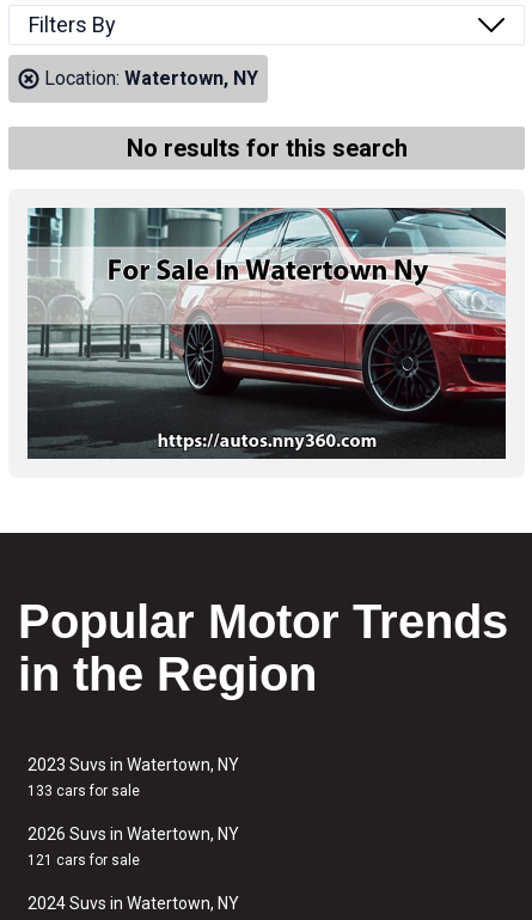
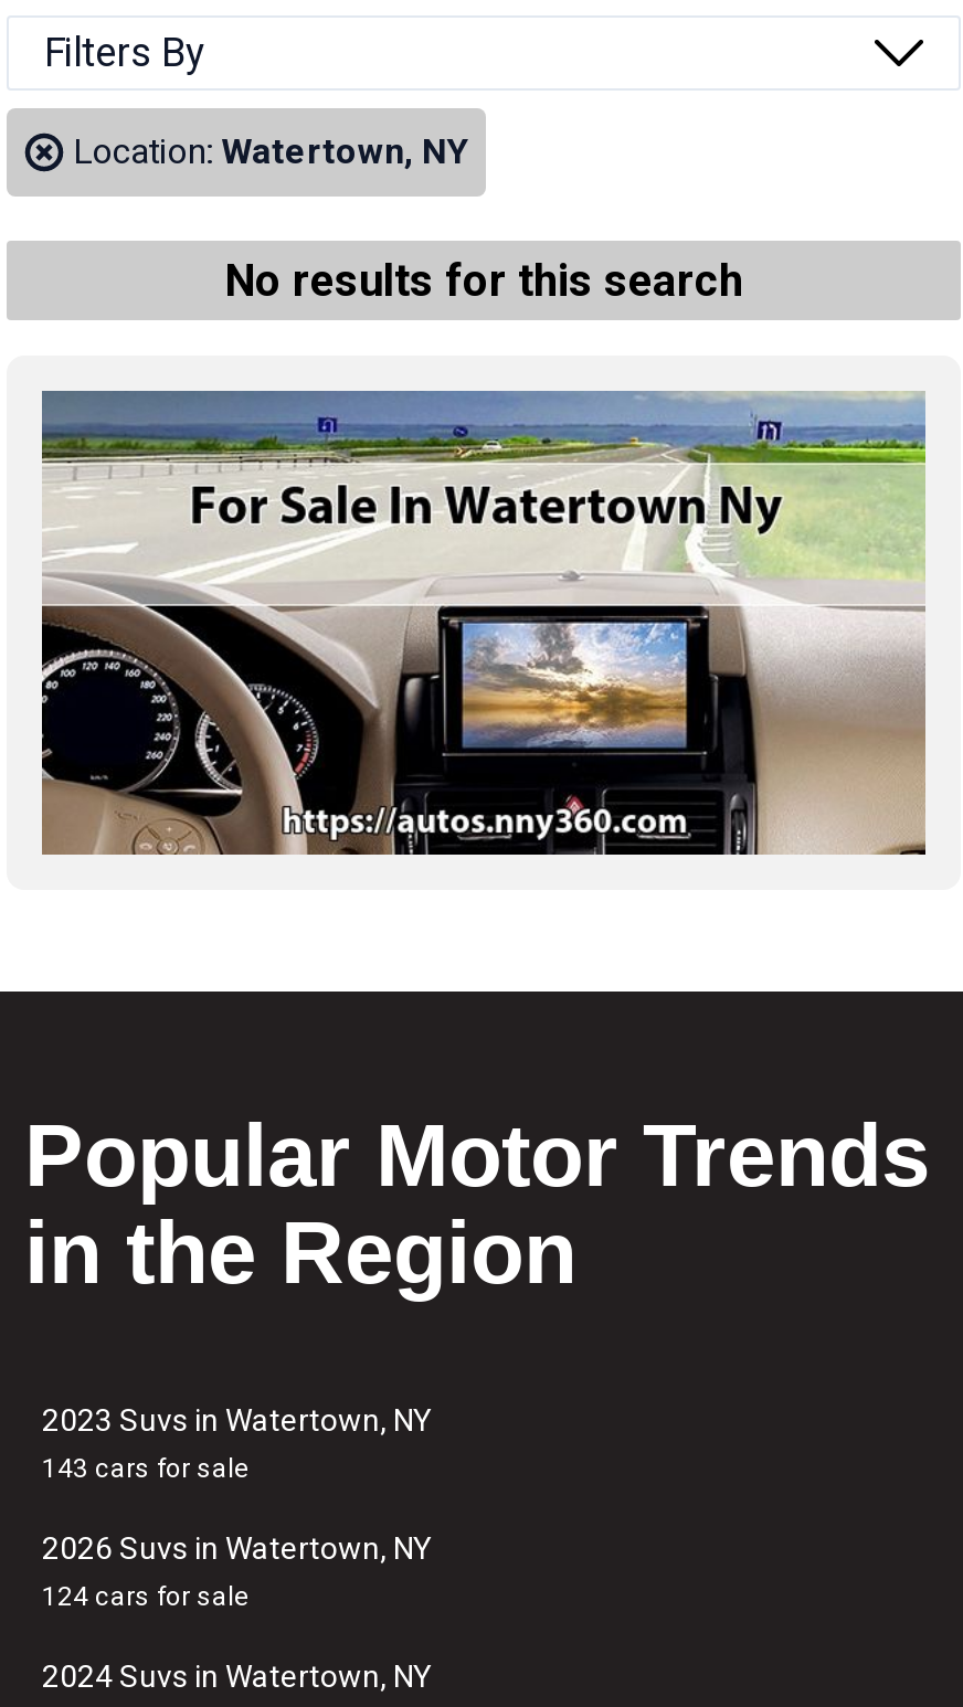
- [image]
+ [image]

- 133 cars for sale
+ 143 cars for sale

- 121 cars for sale
+ 124 cars for sale
